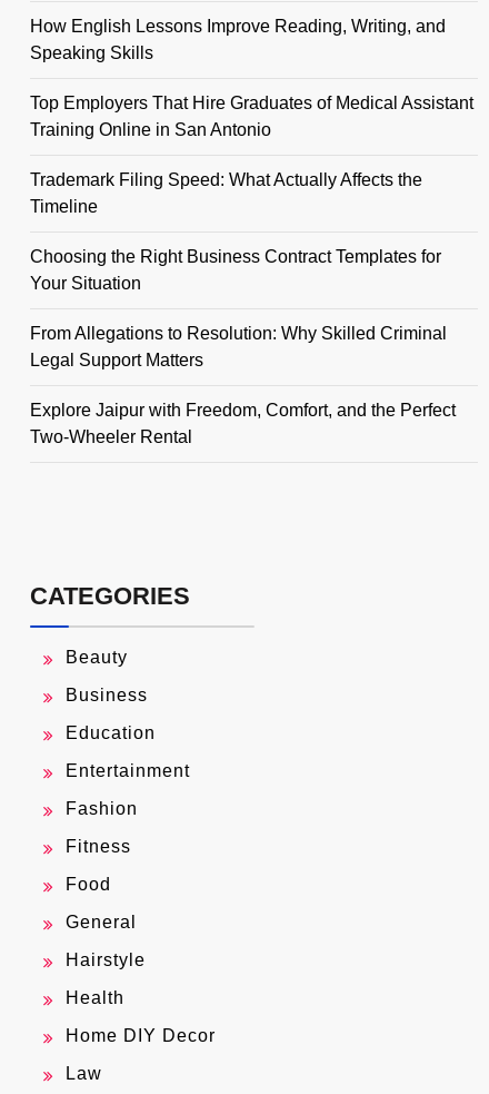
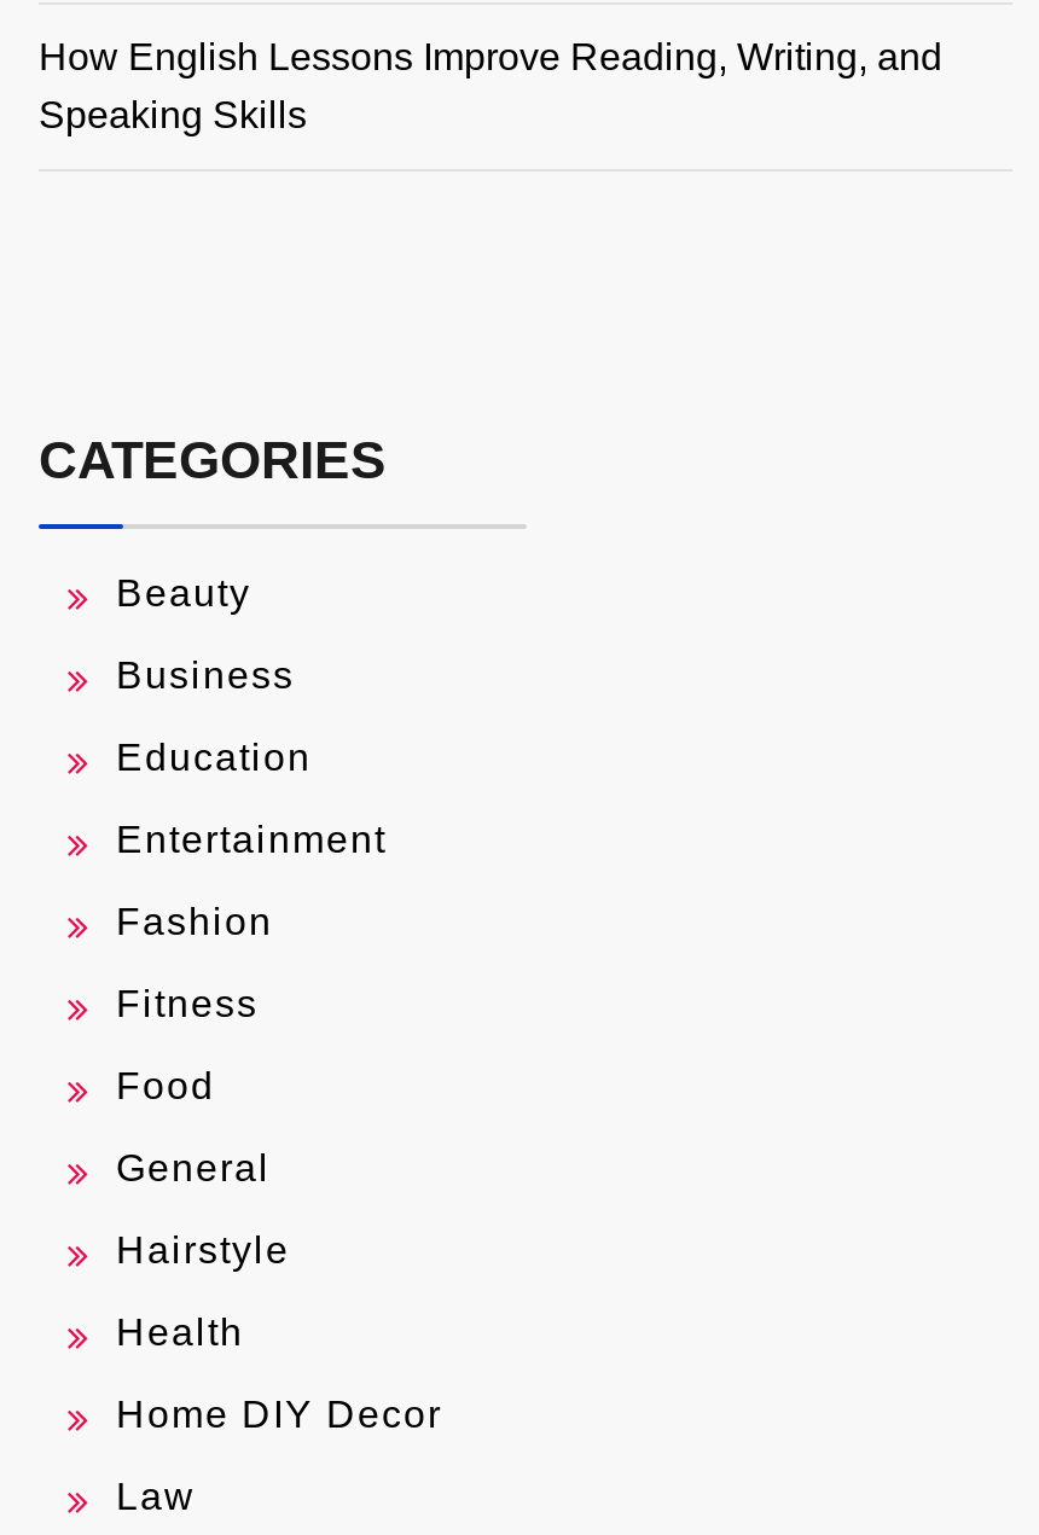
- Top Employers That Hire Graduates of Medical Assistant
- Training Online in San Antonio
- Trademark Filing Speed: What Actually Affects the
- Timeline
- Choosing the Right Business Contract Templates for
- Your Situation
- From Allegations to Resolution: Why Skilled Criminal
- Legal Support Matters
- Explore Jaipur with Freedom, Comfort, and the Perfect
- Two-Wheeler Rental
